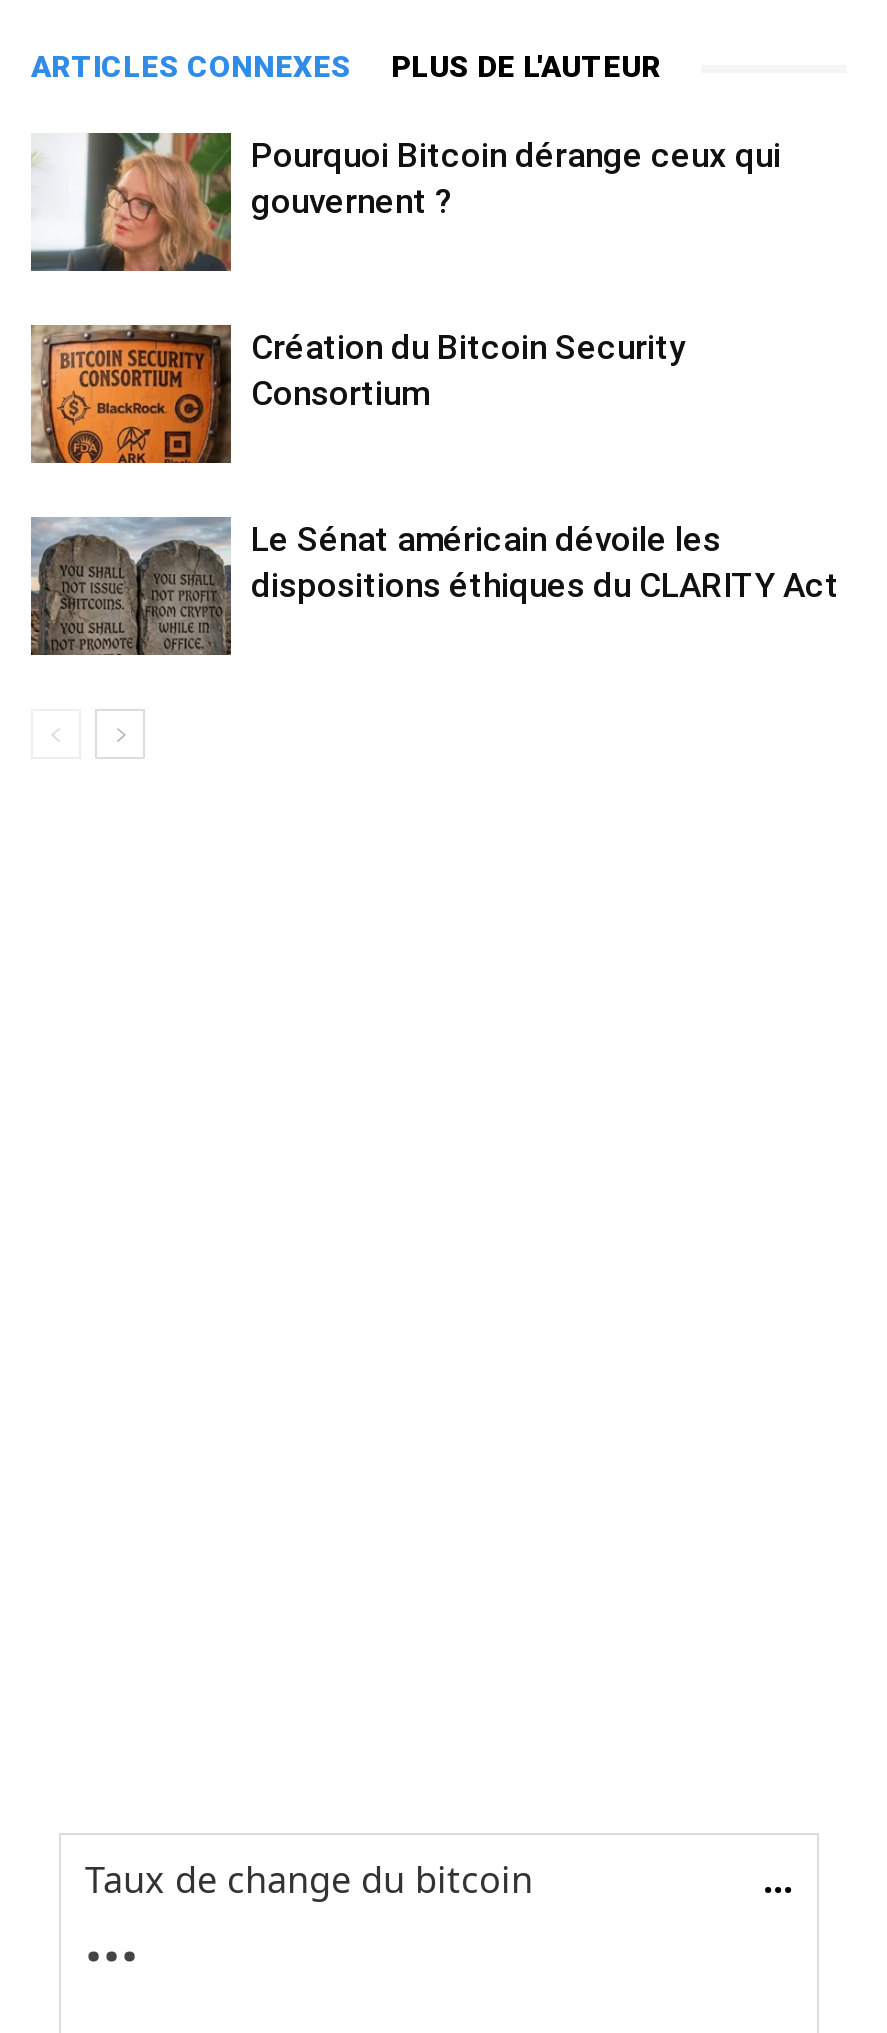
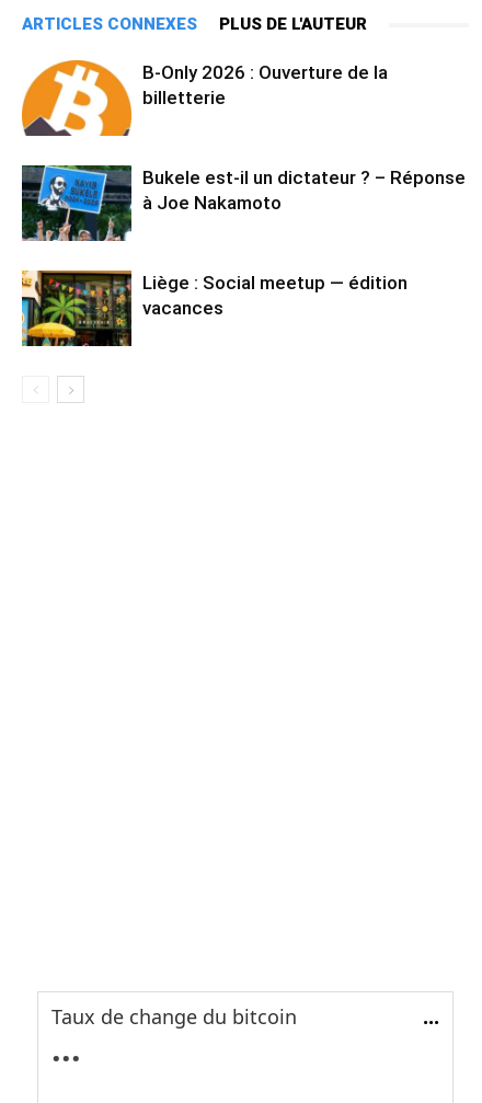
- [image]
- Pourquoi Bitcoin dérange ceux qui
- gouvernent ?
+ [image]
+ B-Only 2026 : Ouverture de la
+ billetterie

- [image]
- Création du Bitcoin Security
- Consortium
+ [image]
+ Bukele est-il un dictateur ? – Réponse
+ à Joe Nakamoto

- [image]
- Le Sénat américain dévoile les
- dispositions éthiques du CLARITY Act
+ [image]
+ Liège : Social meetup — édition
+ vacances
